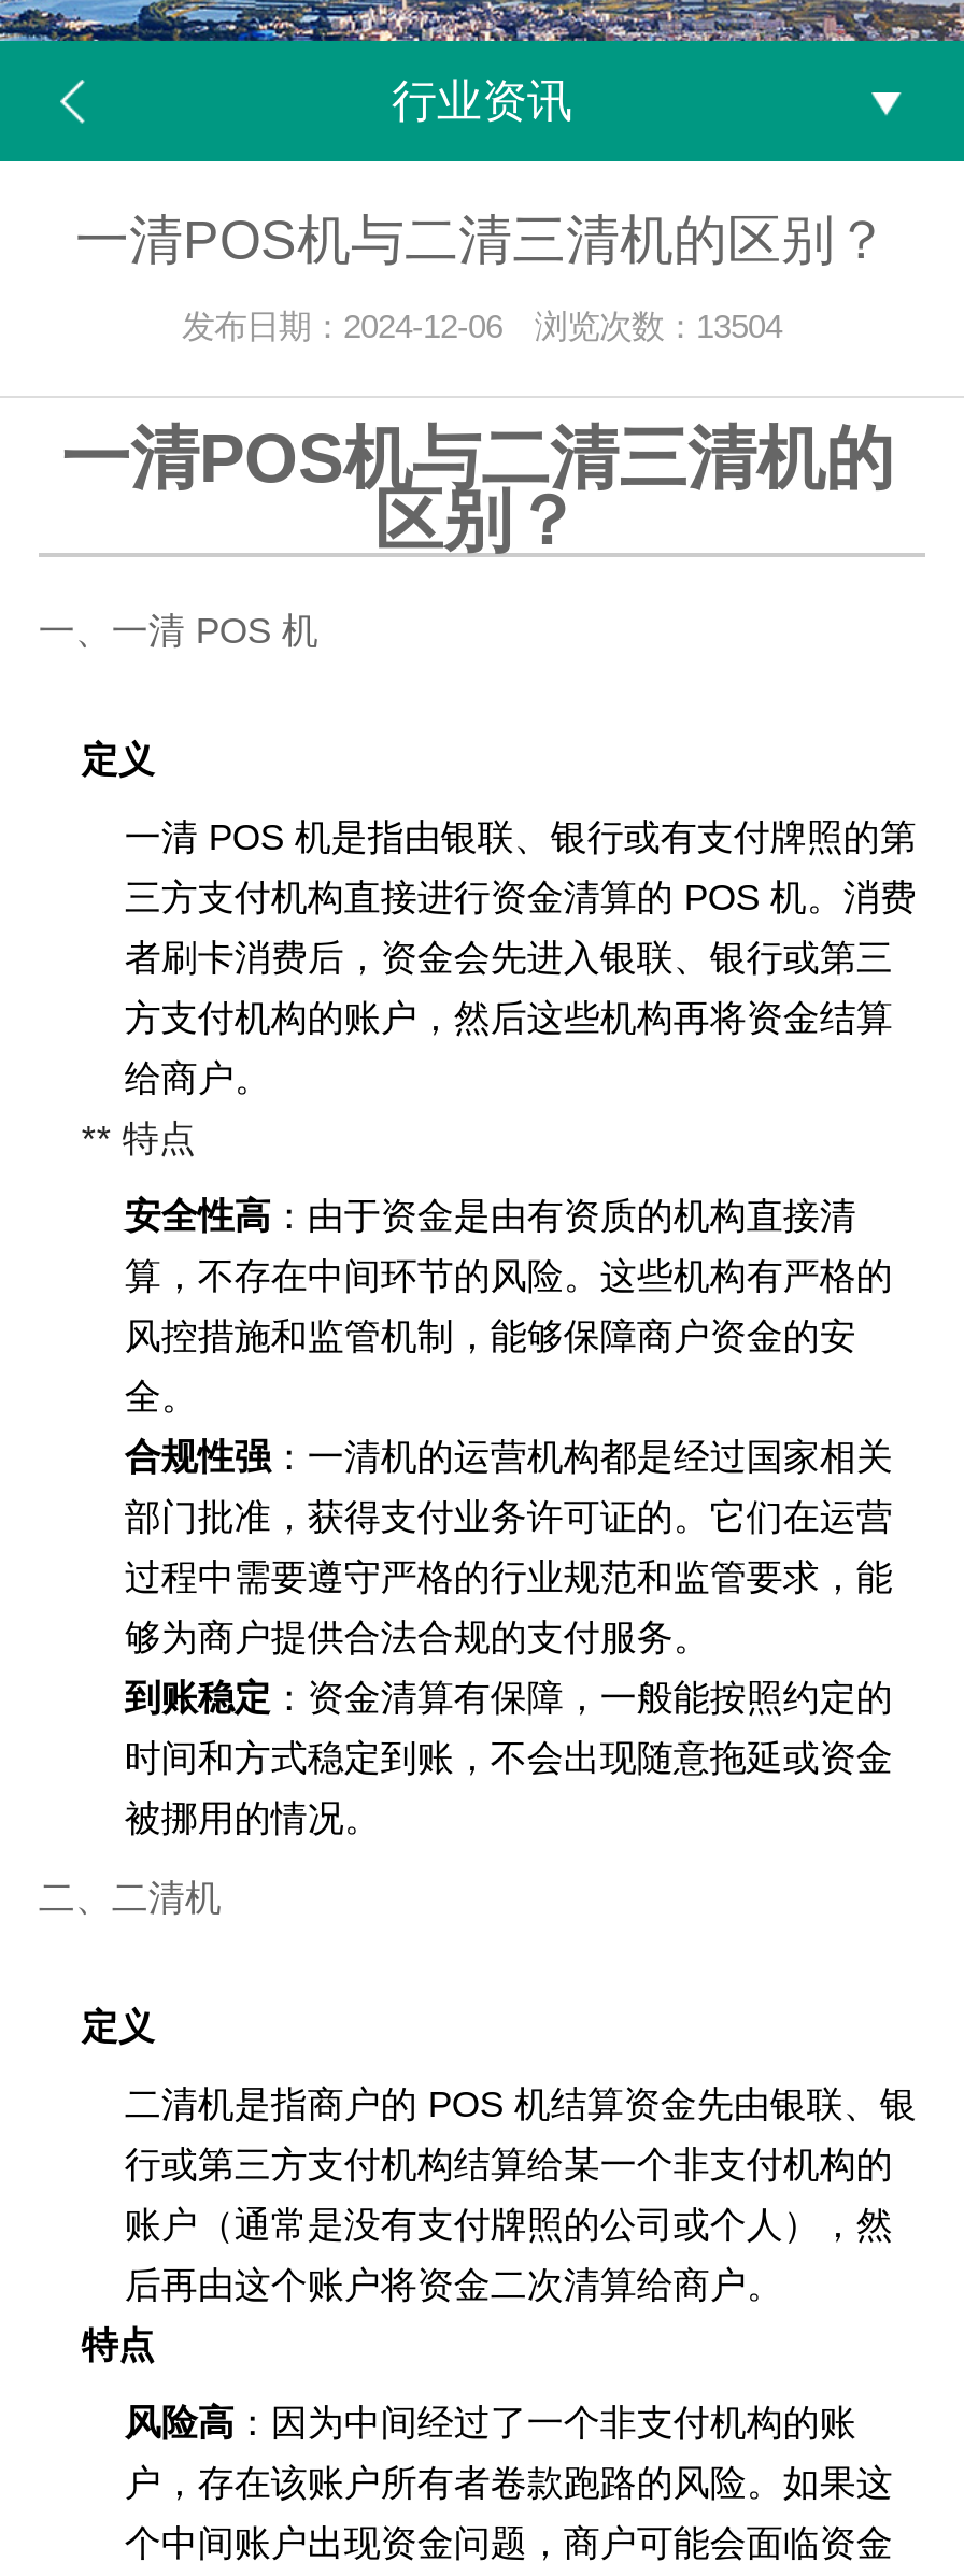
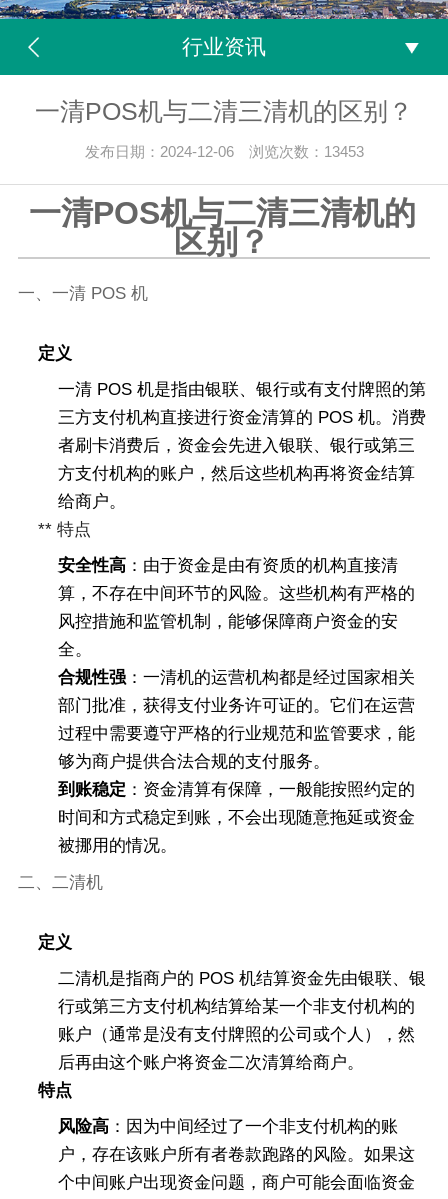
- 发布日期：2024-12-06 浏览次数：13504
+ 发布日期：2024-12-06 浏览次数：13453
